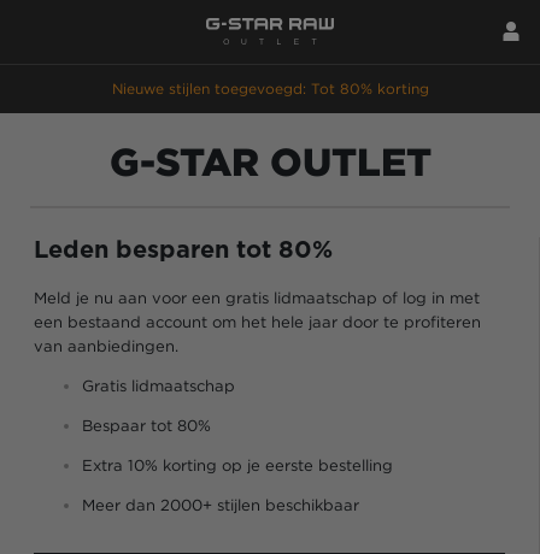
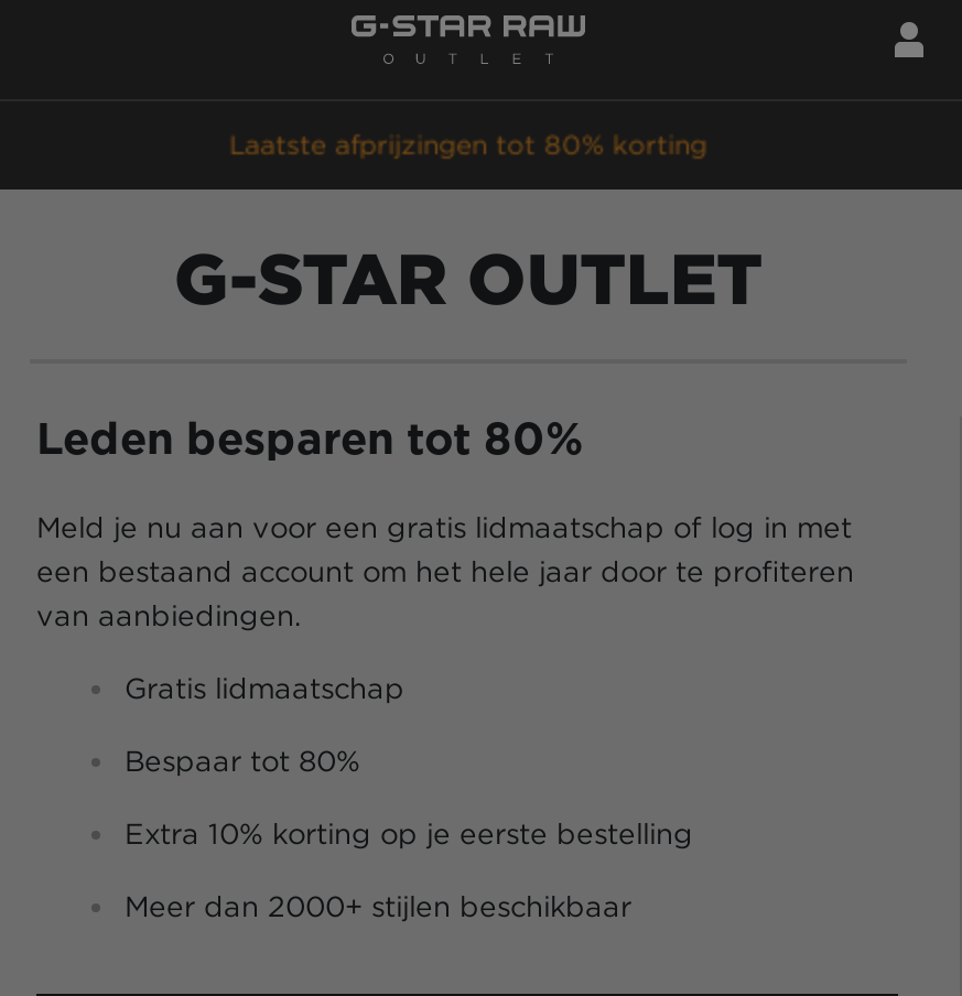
- Nieuwe stijlen toegevoegd: Tot 80% korting
+ Laatste afprijzingen tot 80% korting
